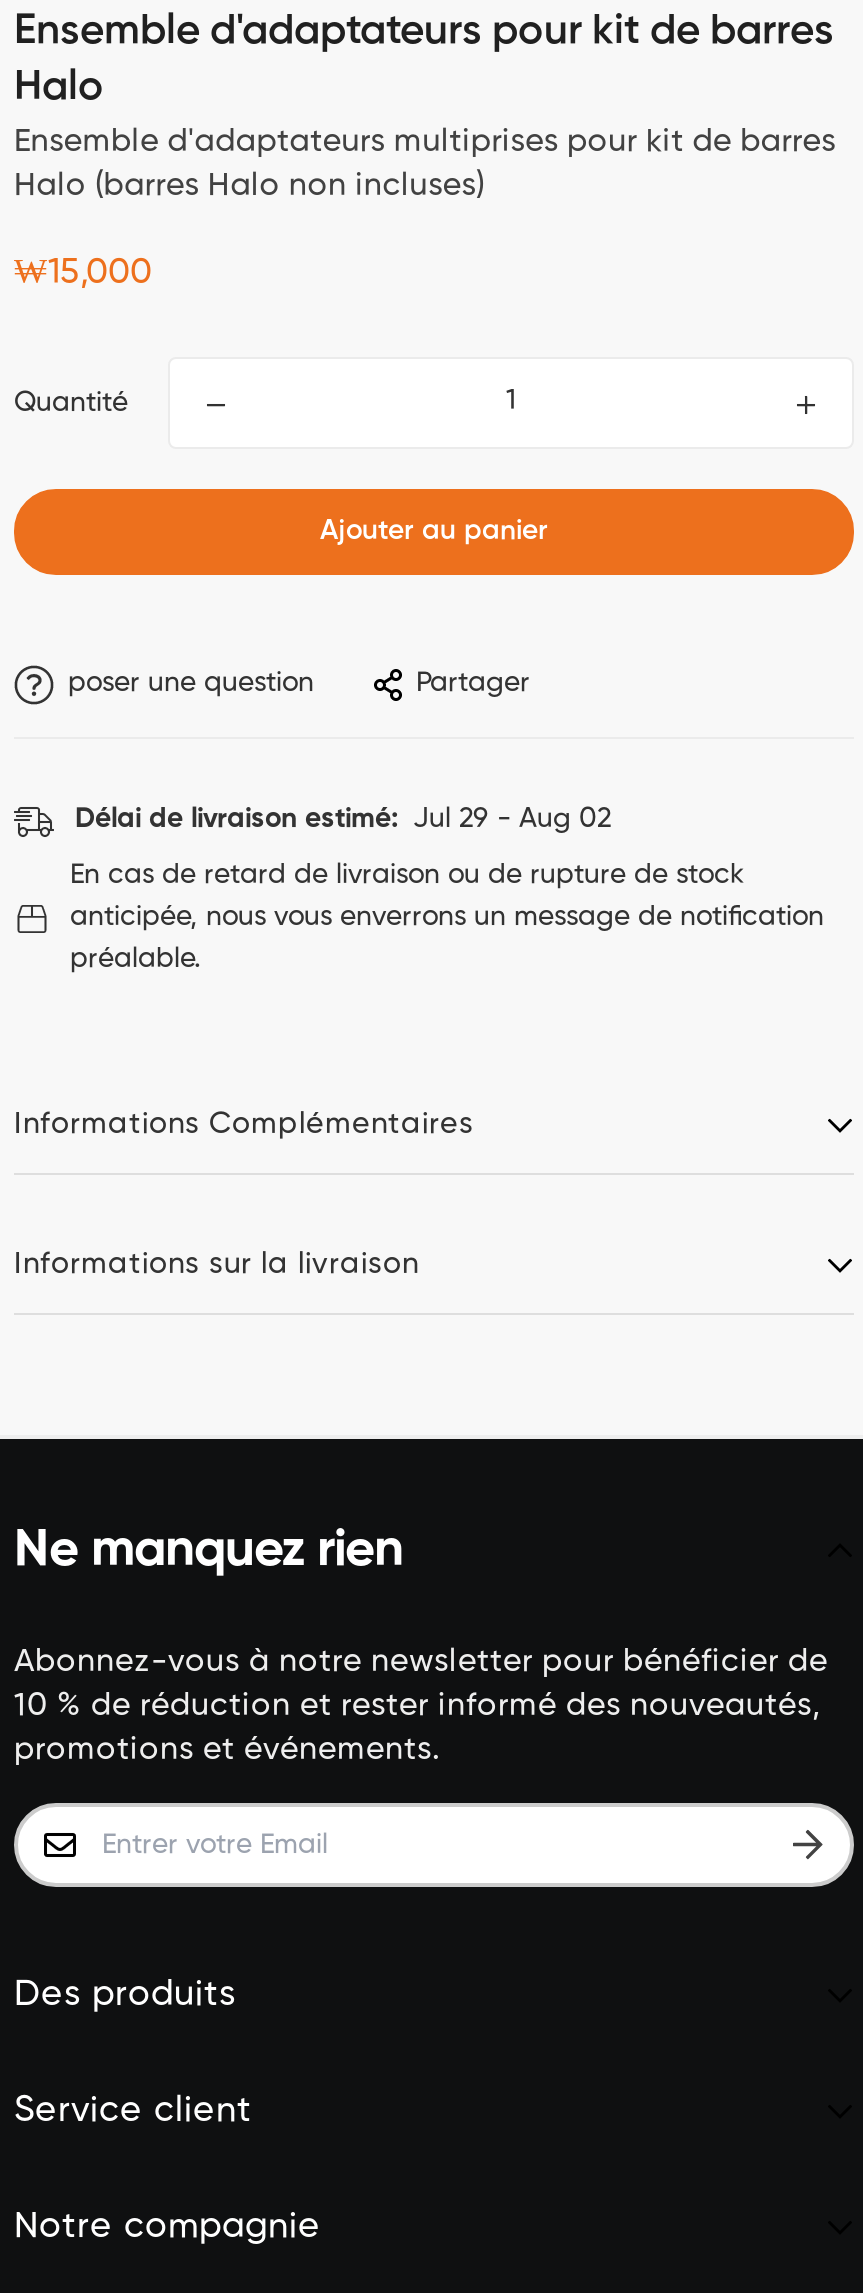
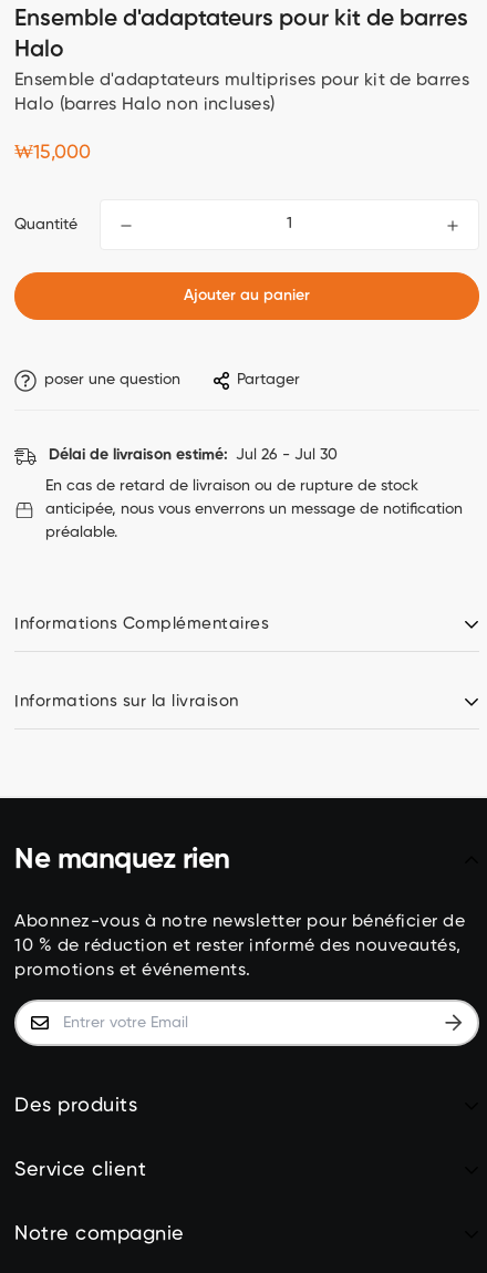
- Délai de livraison estimé: Jul 29 - Aug 02
+ Délai de livraison estimé: Jul 26 - Jul 30
